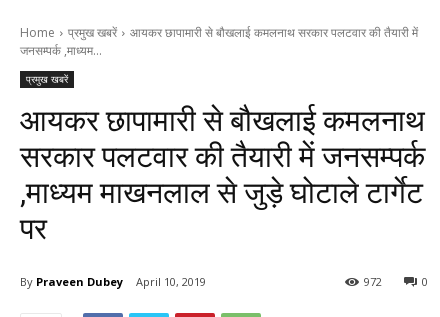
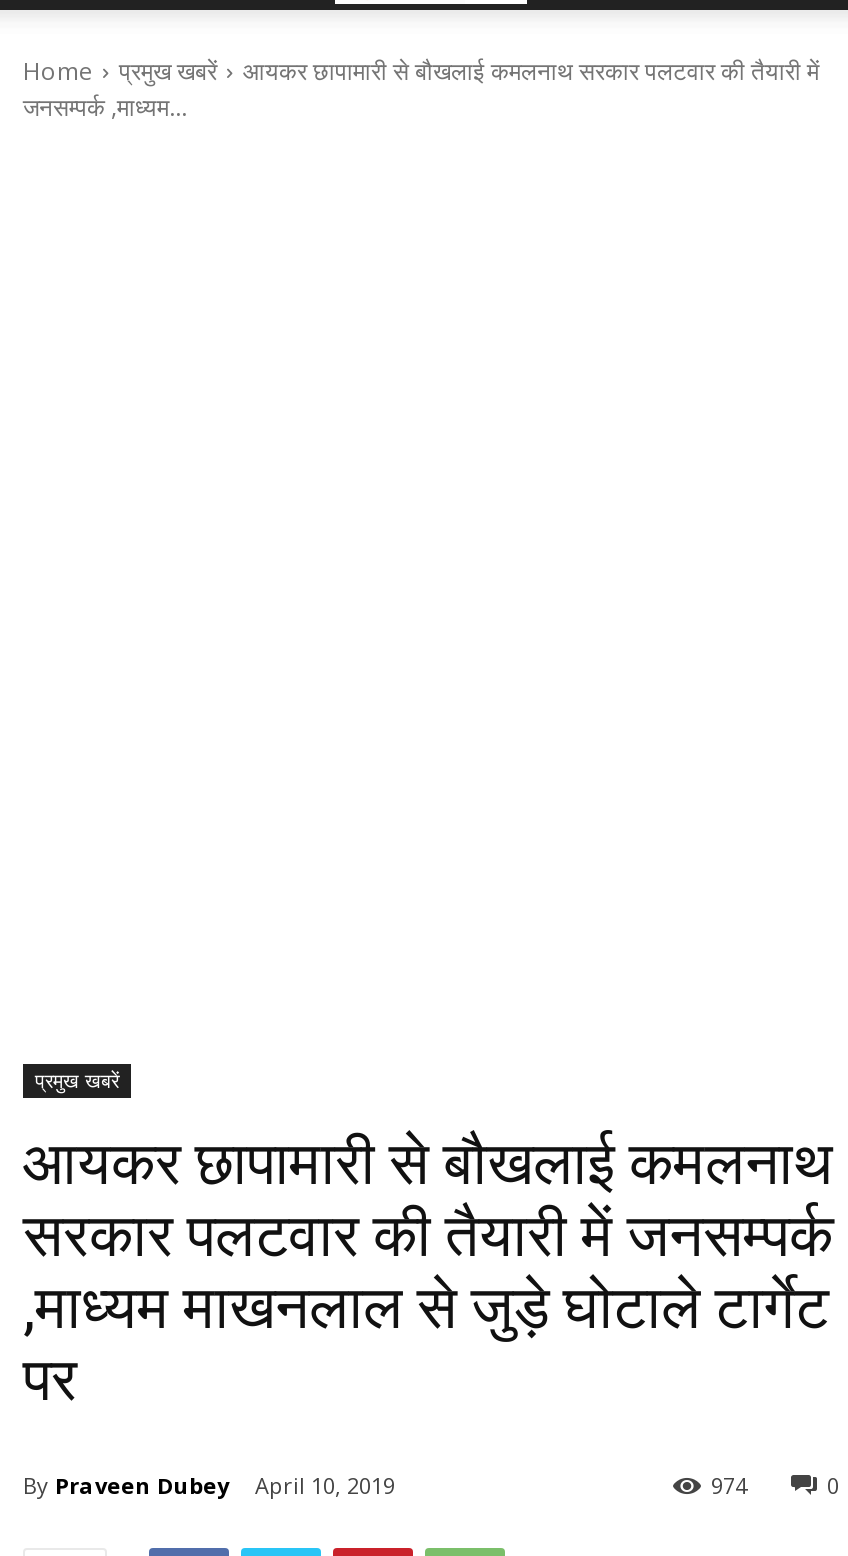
- 972
+ 974
